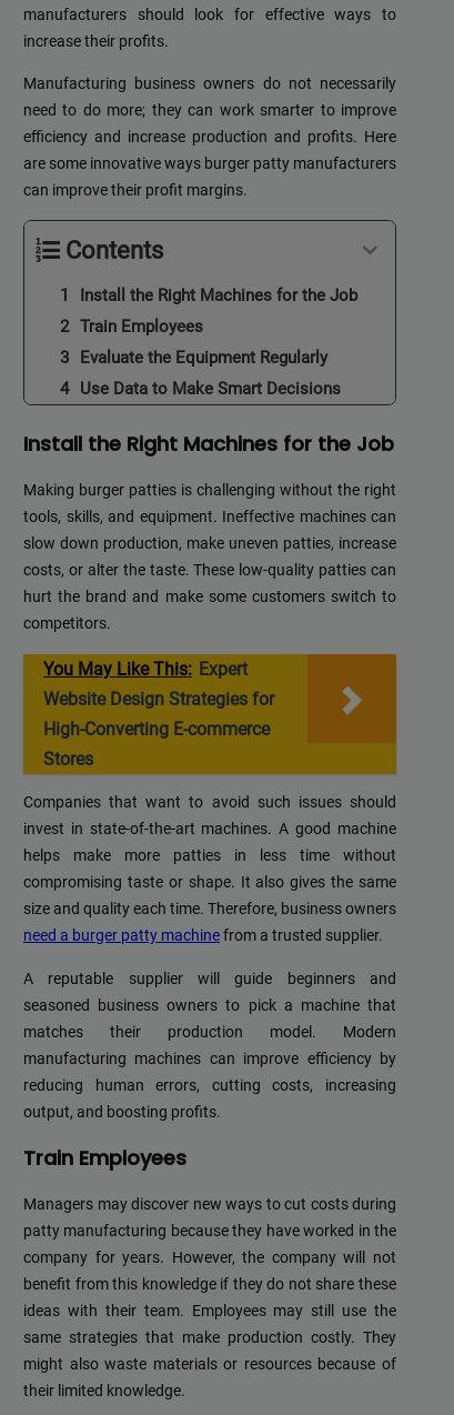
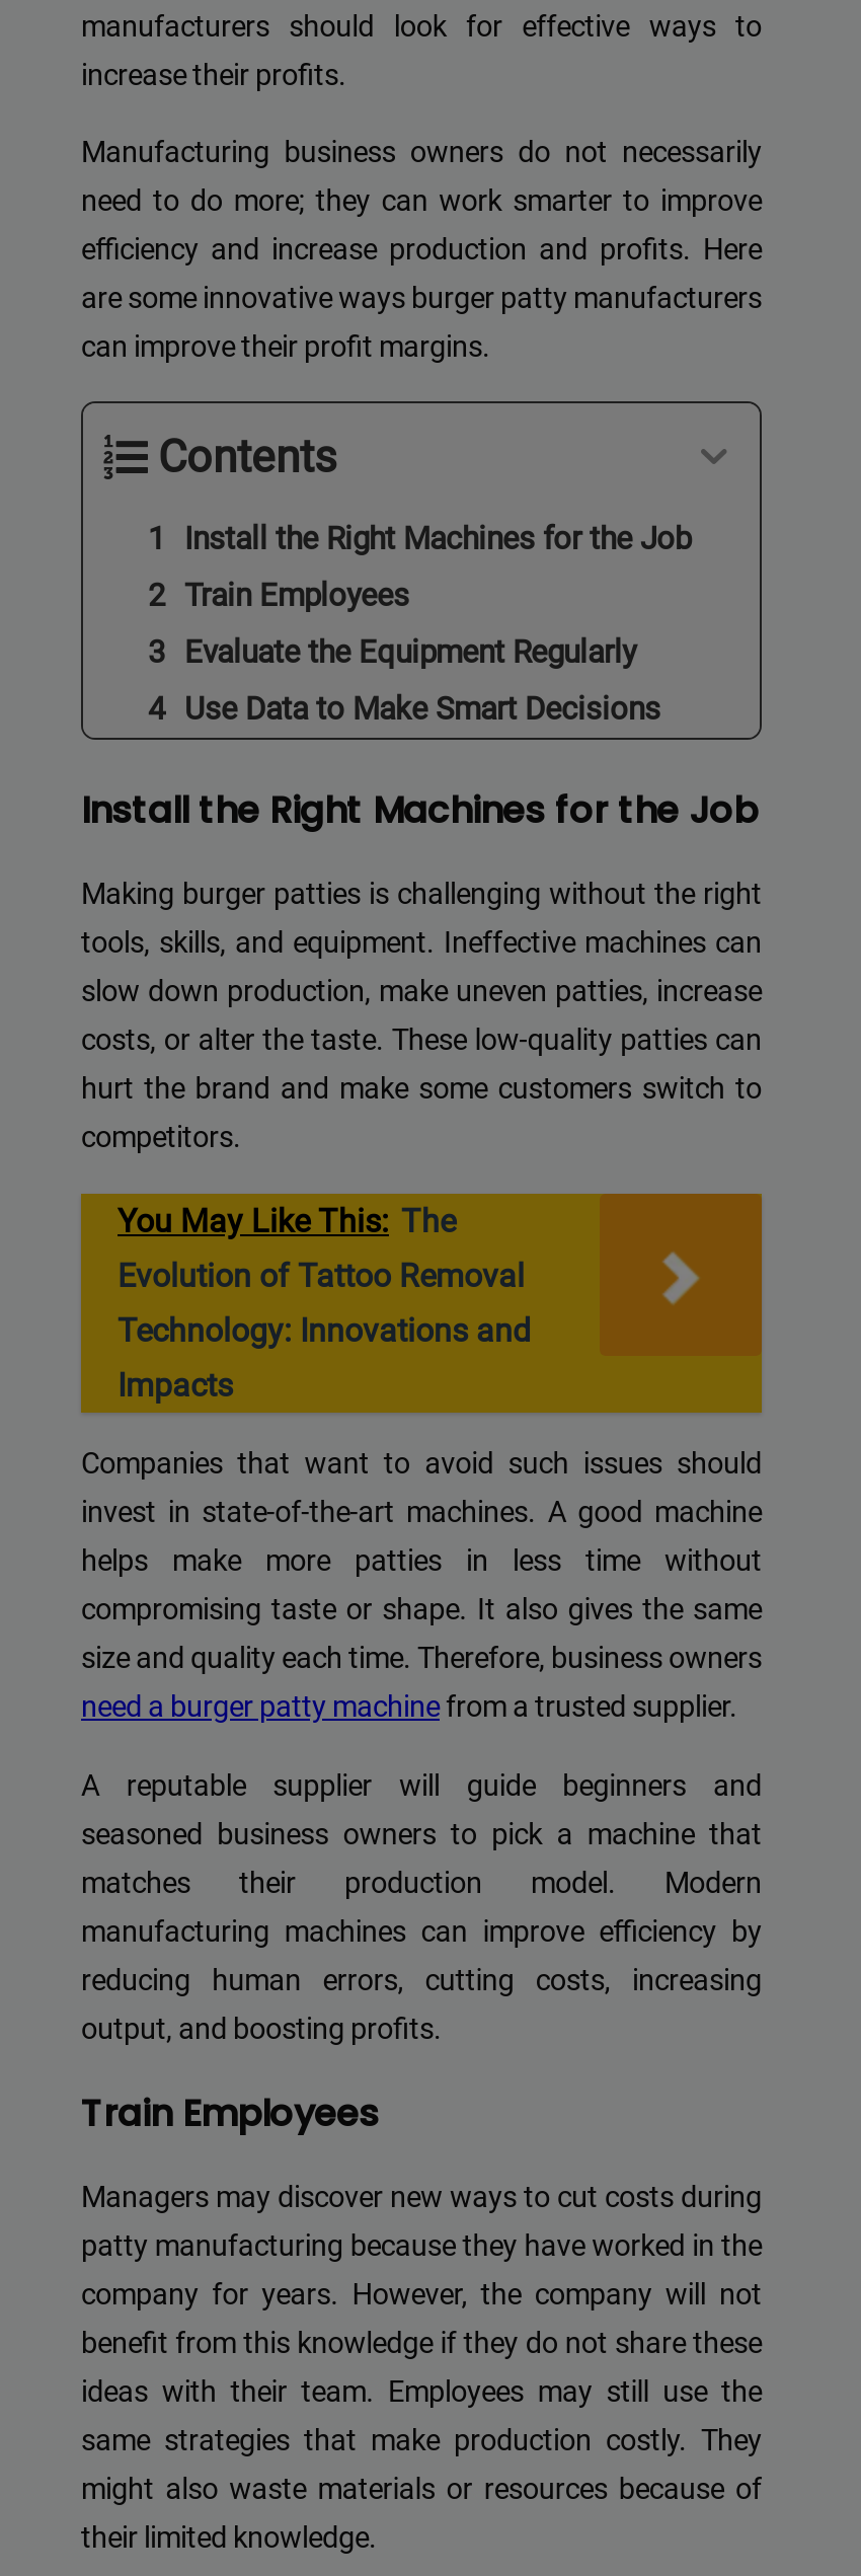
- You May Like This: Expert
- Website Design Strategies for
- High-Converting E-commerce
- Stores
+ You May Like This: The
+ Evolution of Tattoo Removal
+ Technology: Innovations and
+ Impacts
